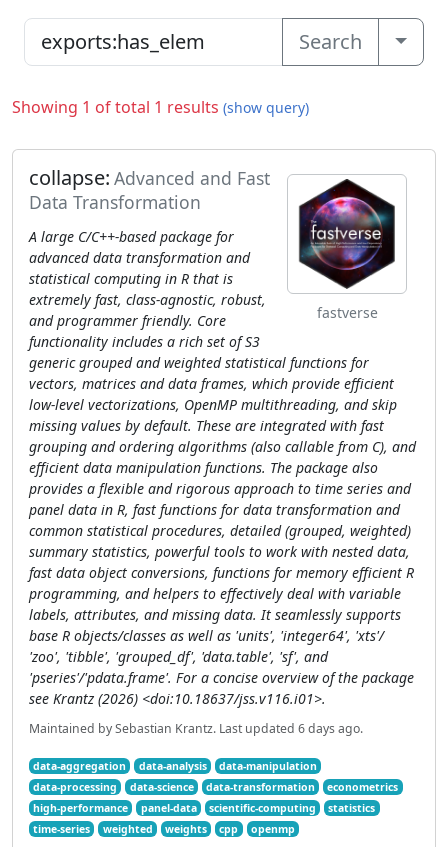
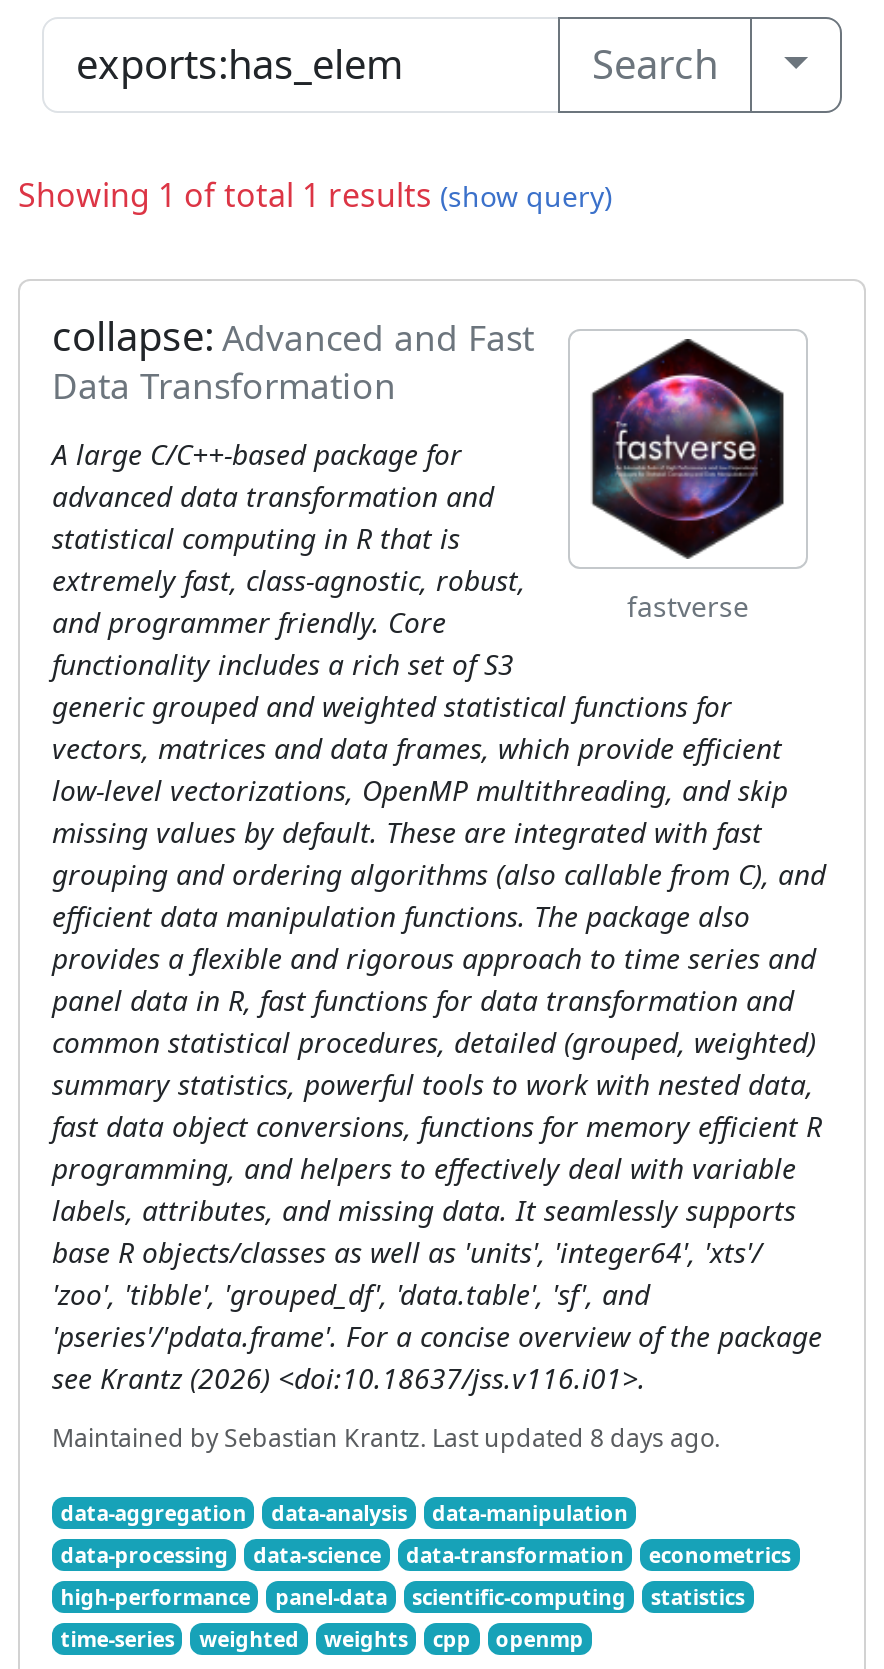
- Maintained by Sebastian Krantz. Last updated 6 days ago.
+ Maintained by Sebastian Krantz. Last updated 8 days ago.
